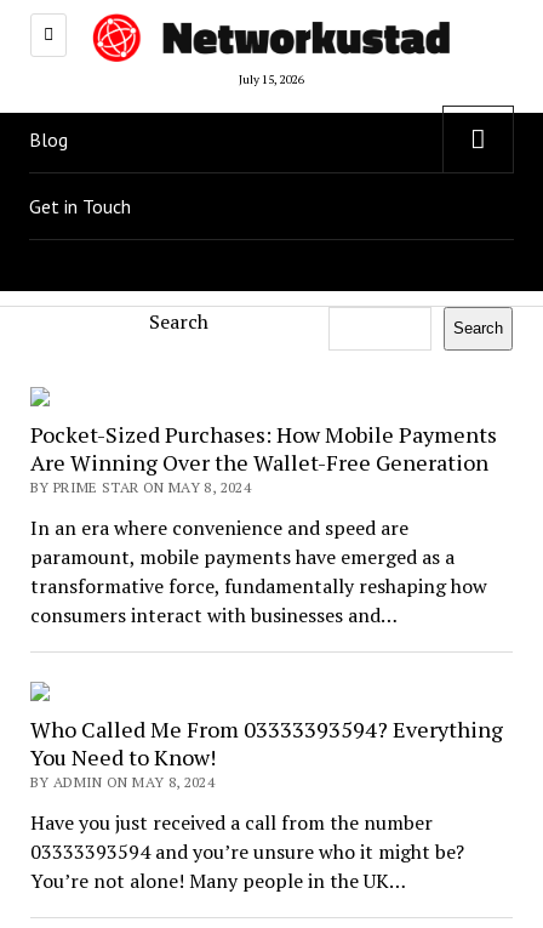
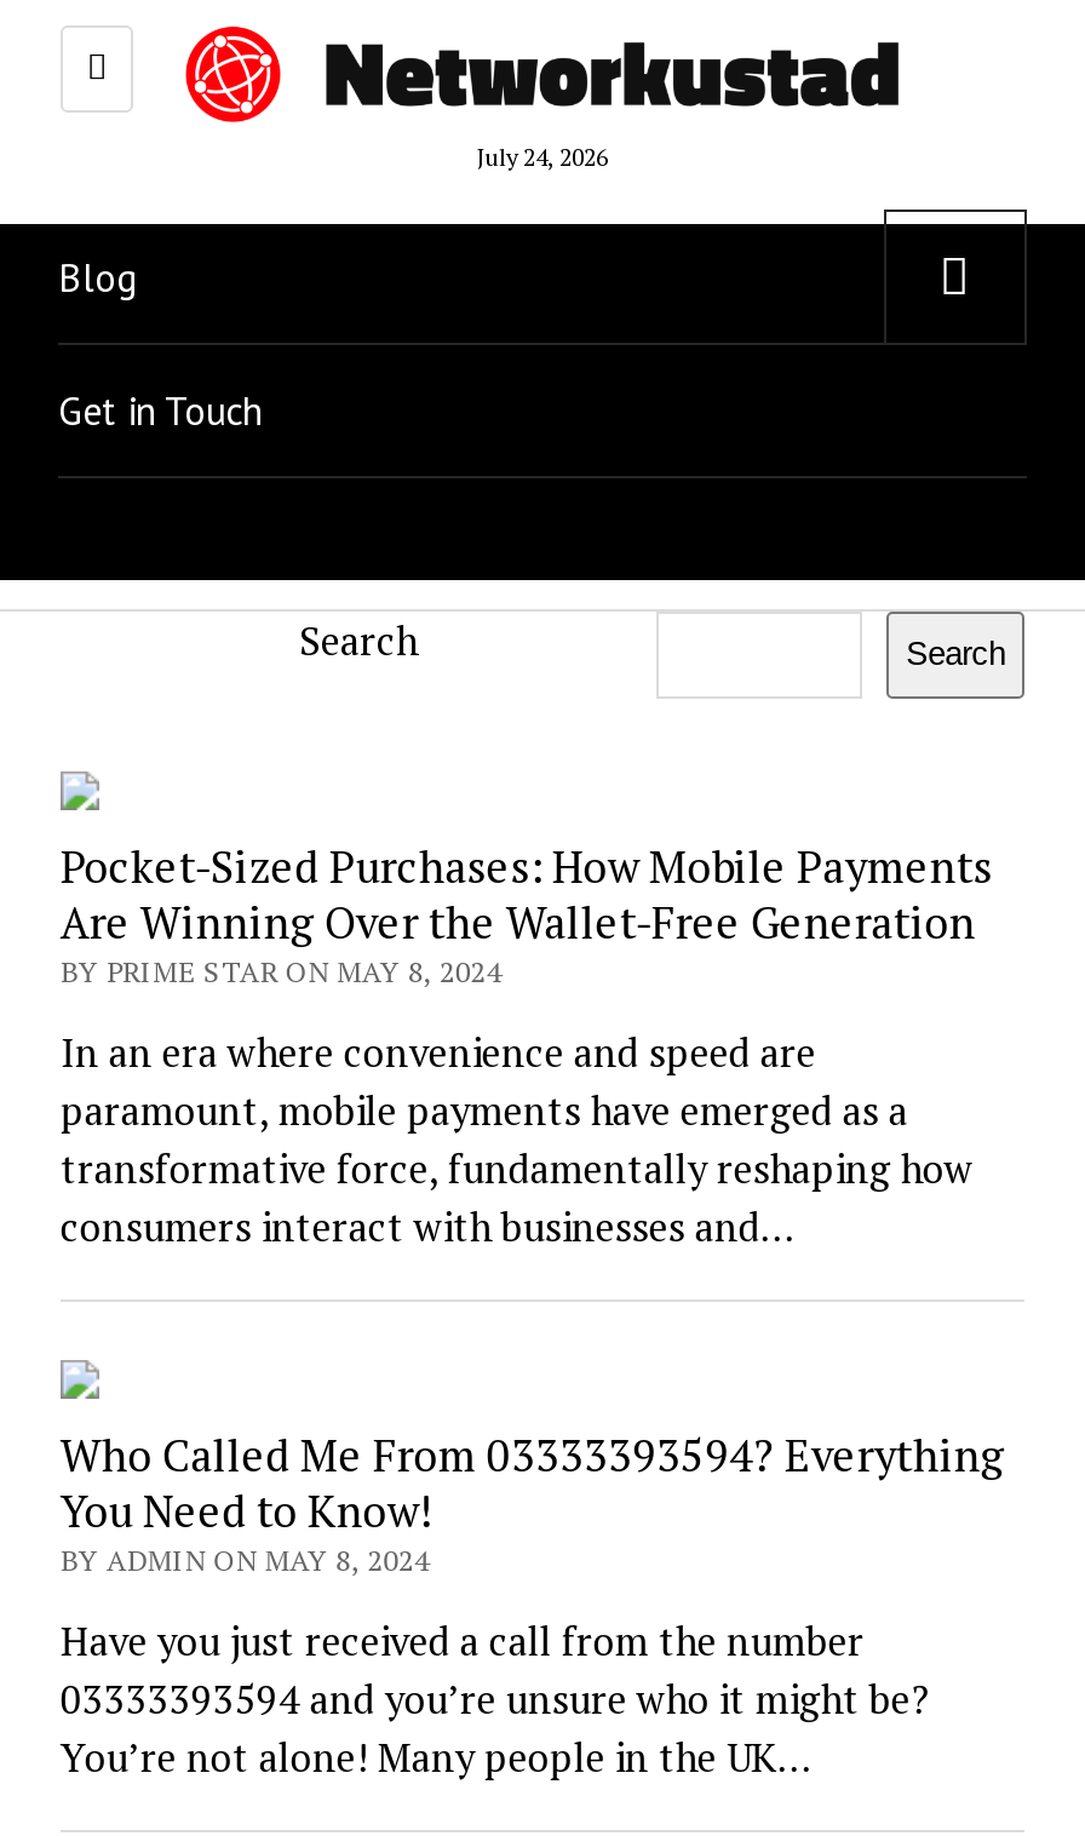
- July 15, 2026
+ July 24, 2026
